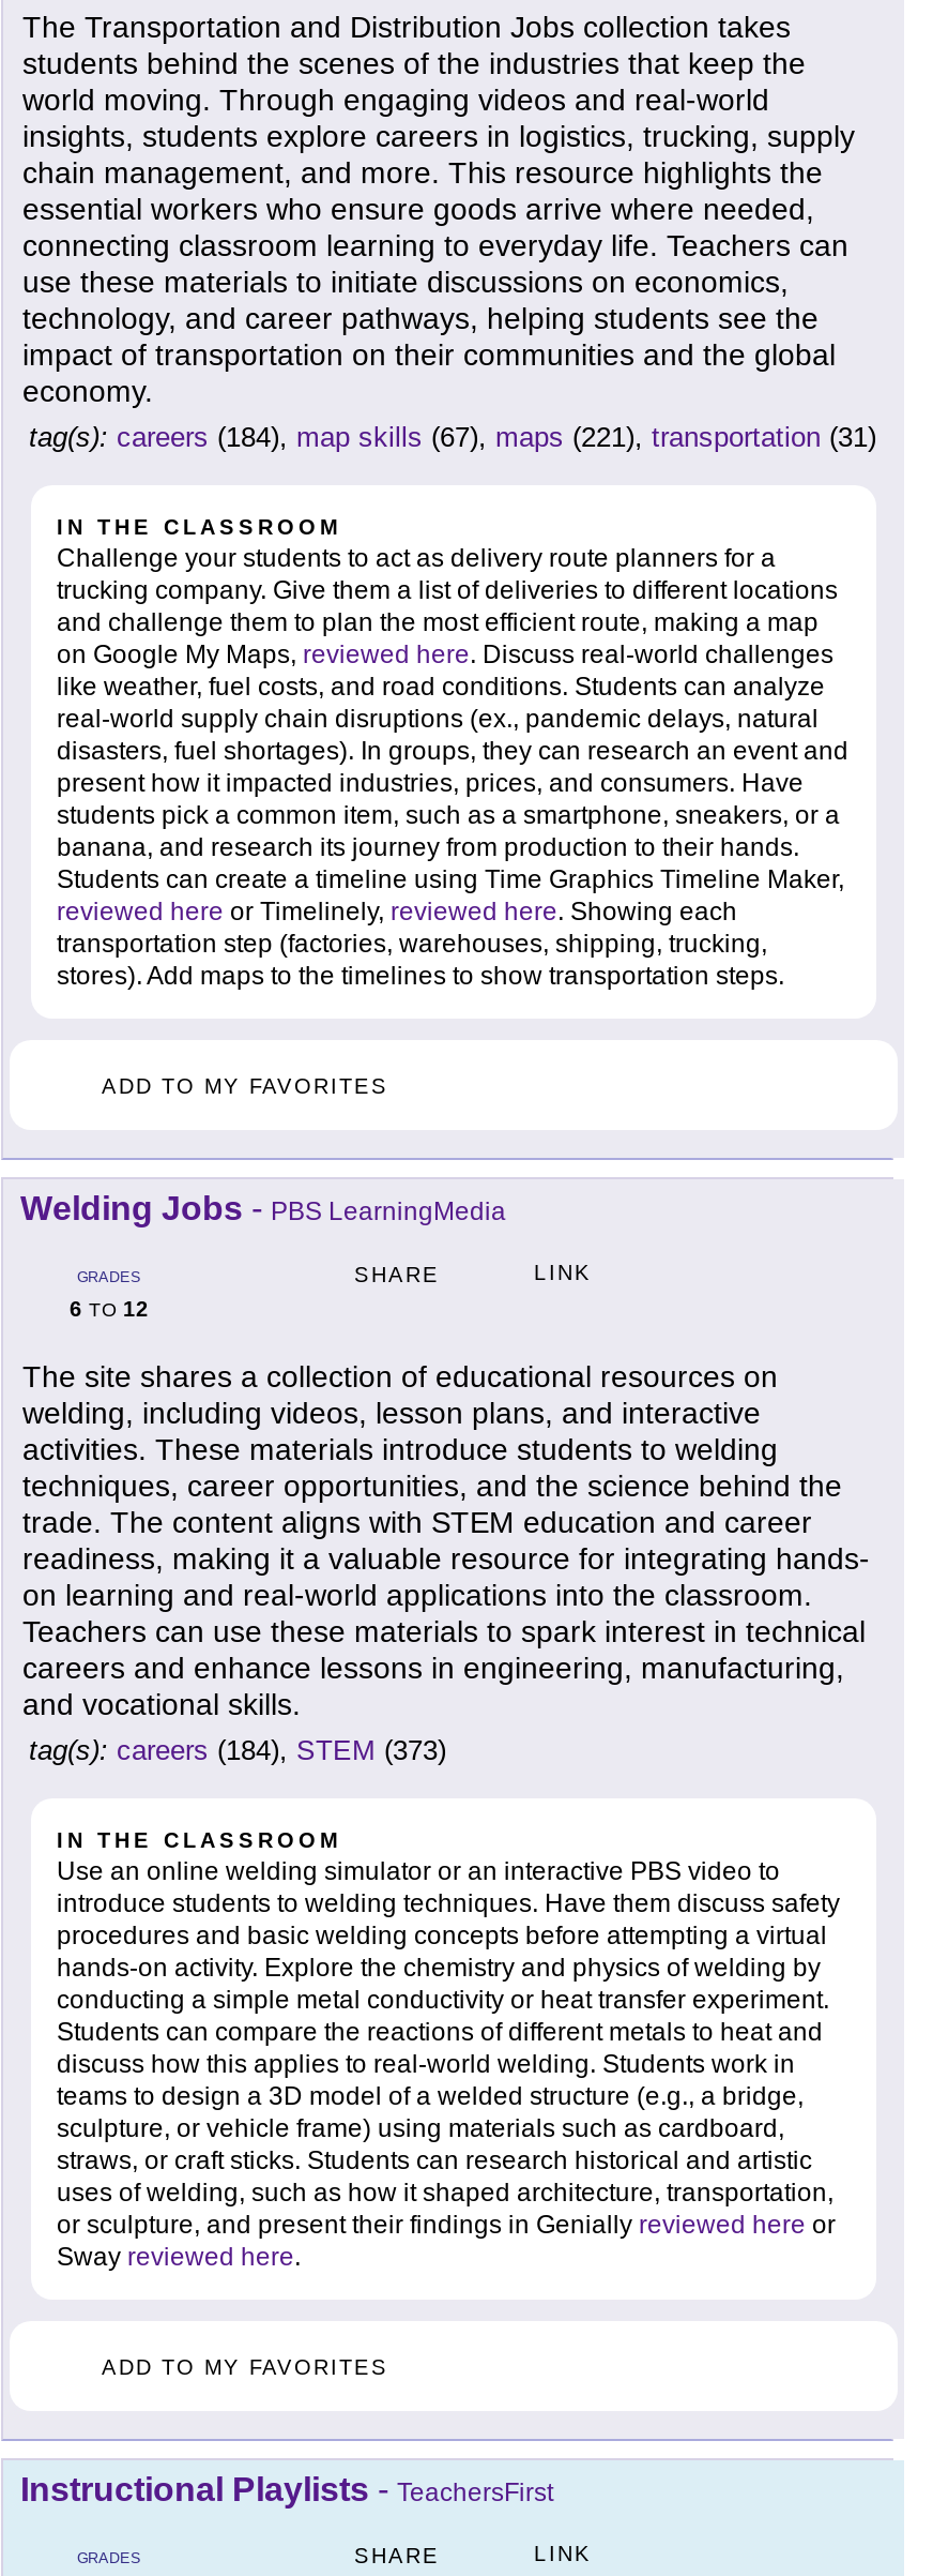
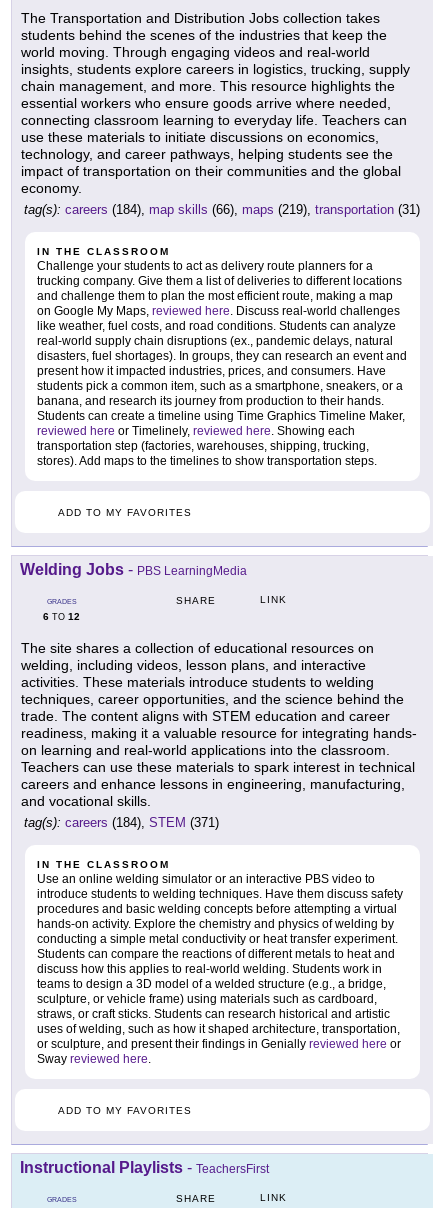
- tag(s): careers (184), map skills (67), maps (221), transportation (31)
+ tag(s): careers (184), map skills (66), maps (219), transportation (31)

- tag(s): careers (184), STEM (373)
+ tag(s): careers (184), STEM (371)
